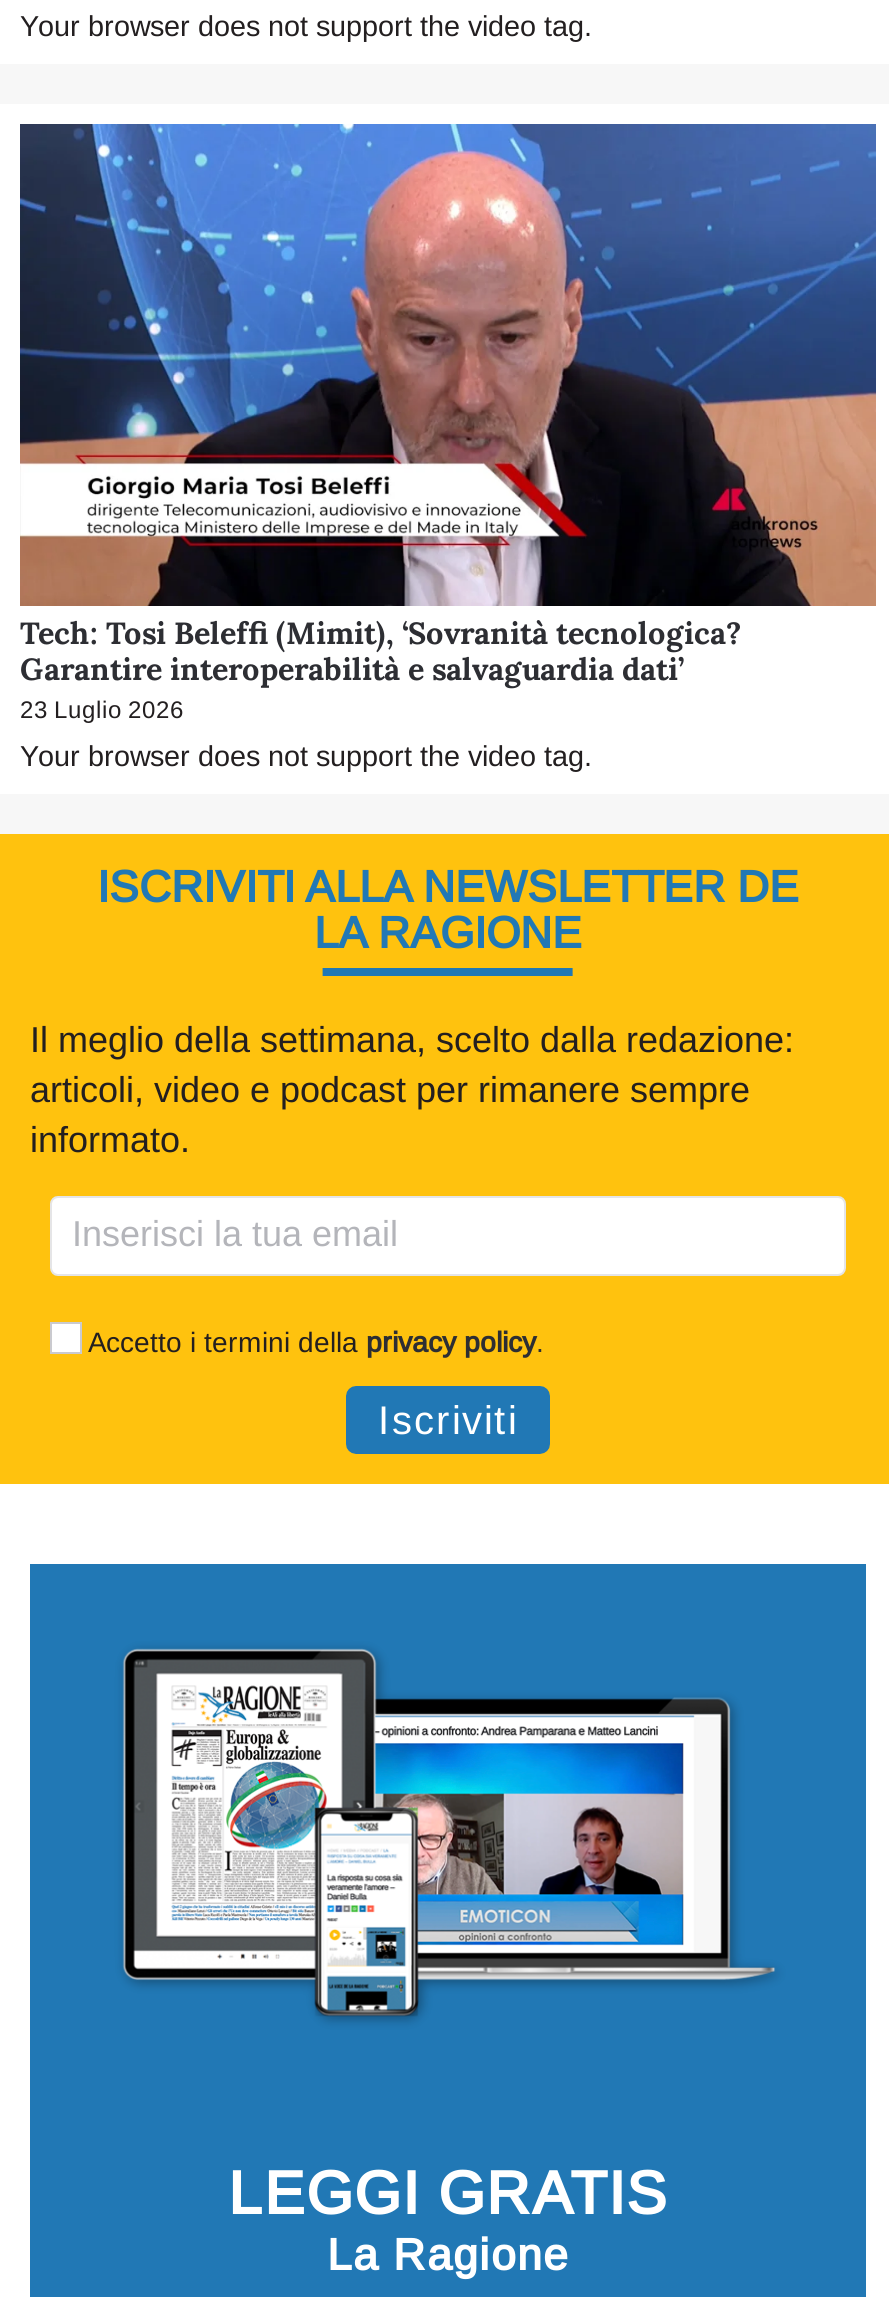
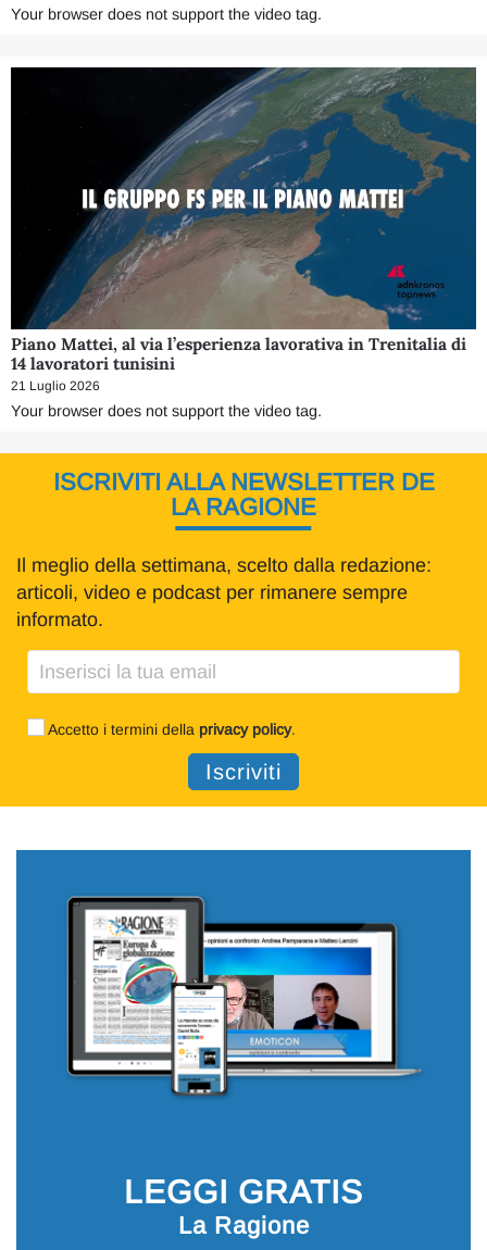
- [image]
- Tech: Tosi Beleffi (Mimit), ‘Sovranità tecnologica?
- Garantire interoperabilità e salvaguardia dati’
- 23 Luglio 2026
+ [image]
+ Piano Mattei, al via l’esperienza lavorativa in Trenitalia di
+ 14 lavoratori tunisini
+ 21 Luglio 2026
